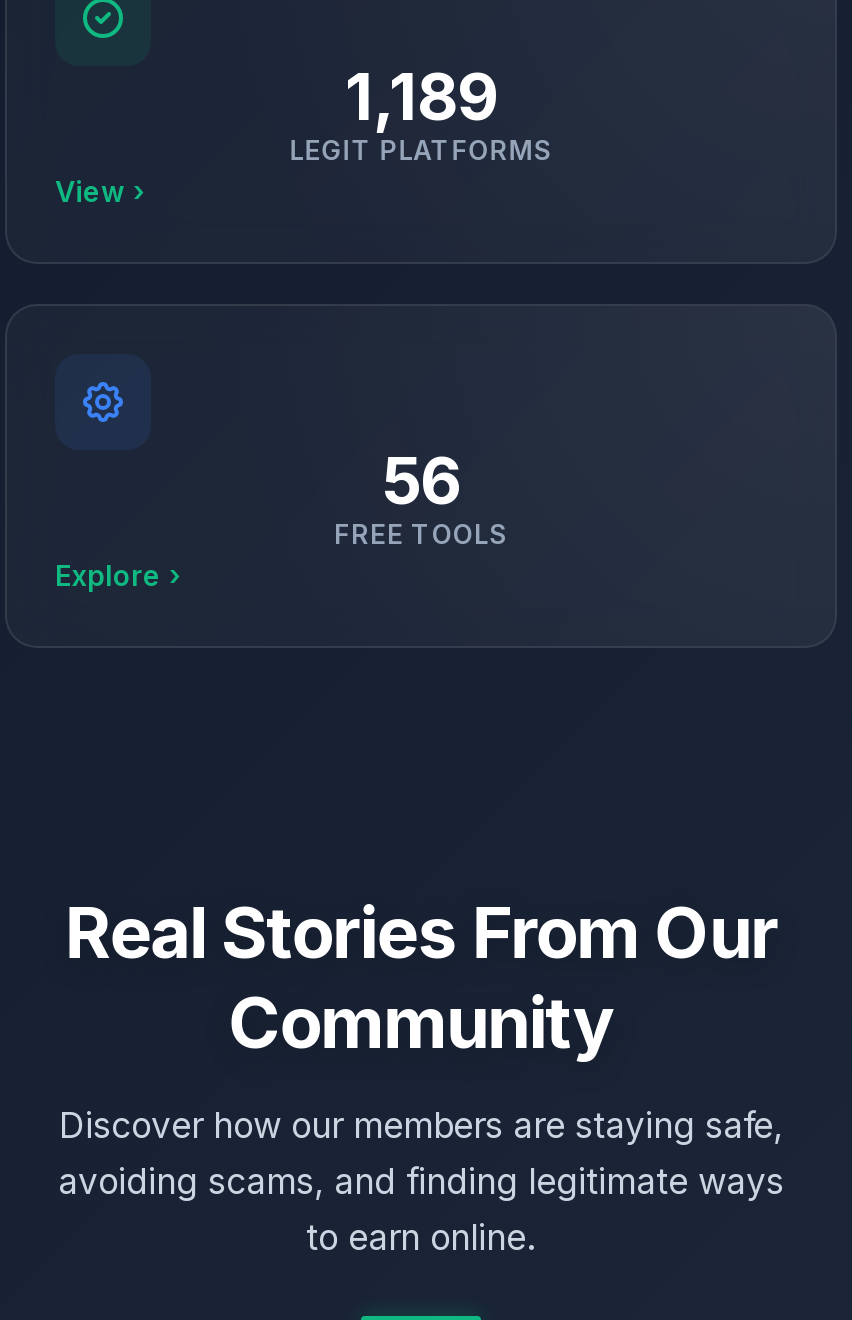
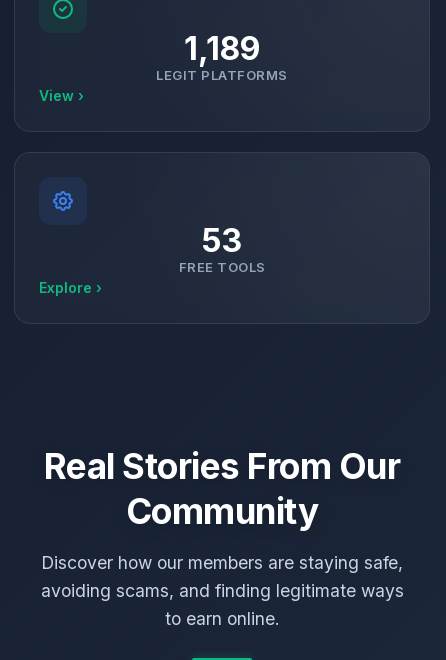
- 56
+ 53
